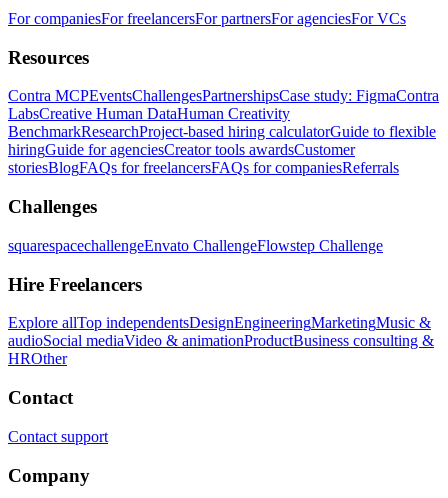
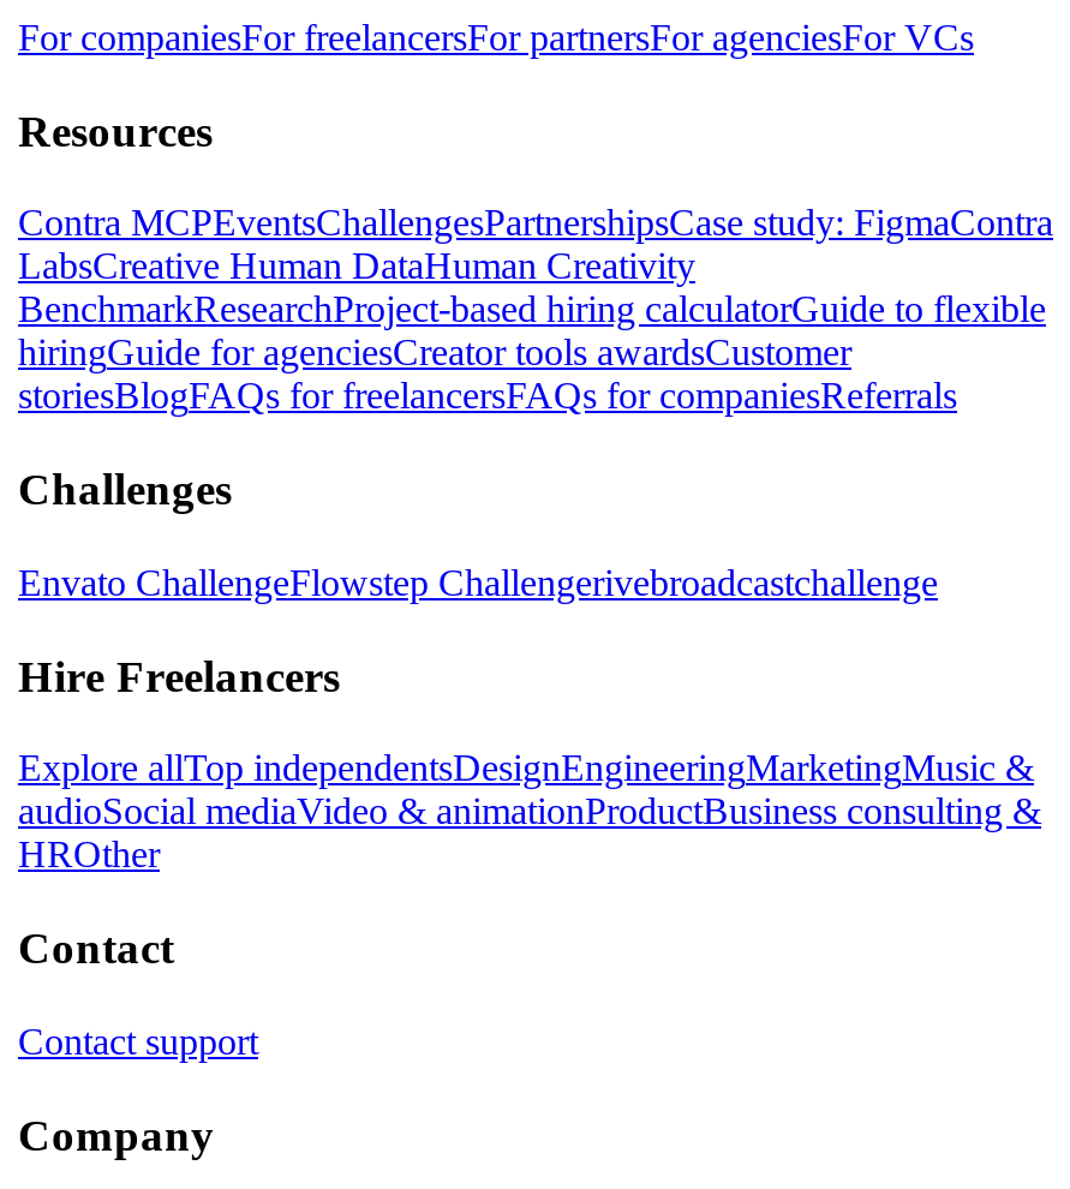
- squarespacechallengeEnvato ChallengeFlowstep Challenge
+ Envato ChallengeFlowstep Challengerivebroadcastchallenge
